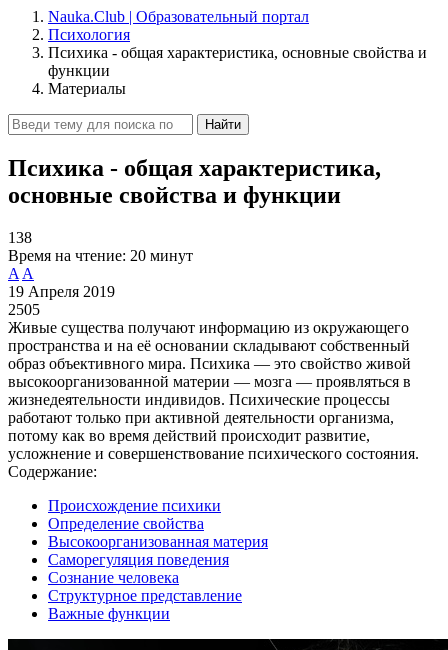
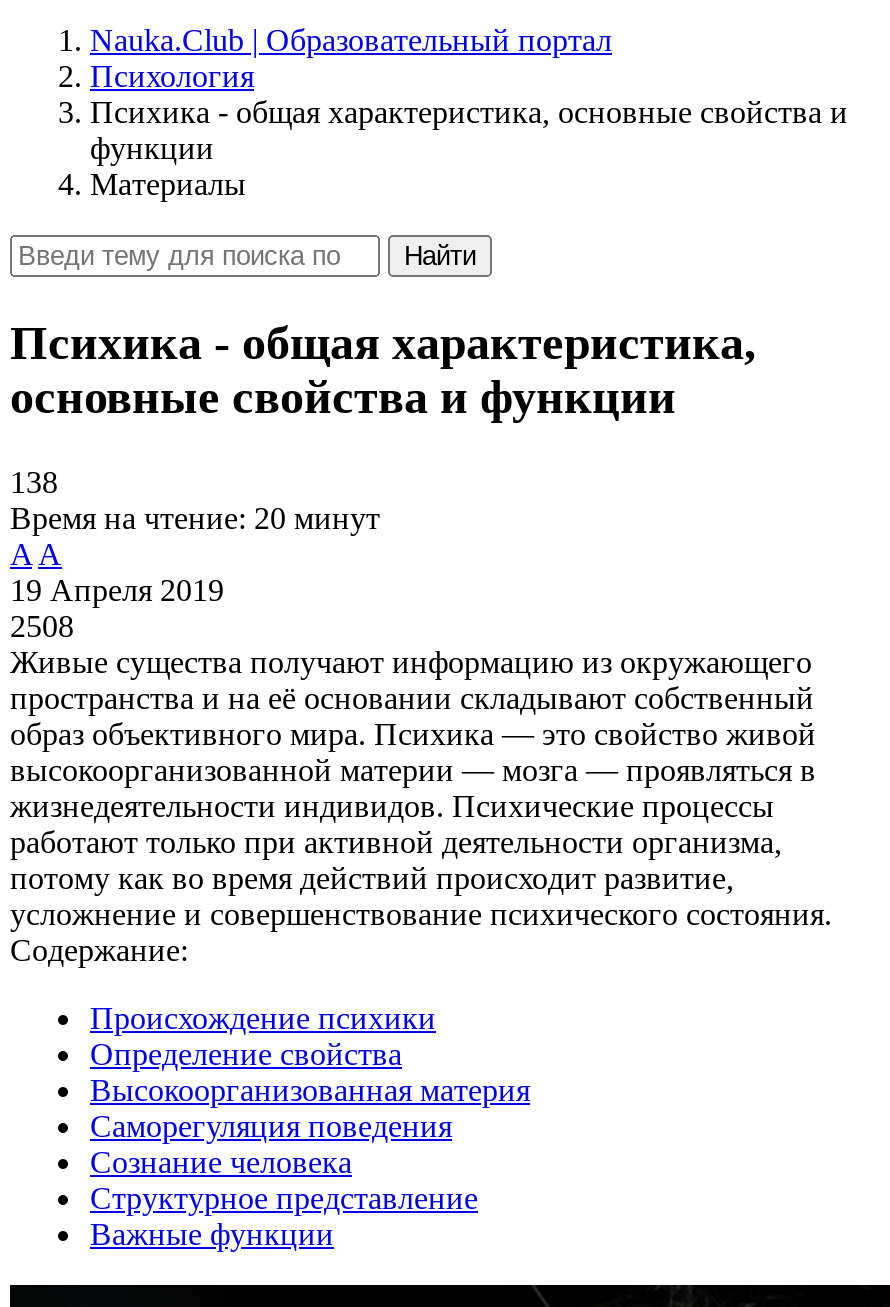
- 2505
+ 2508
